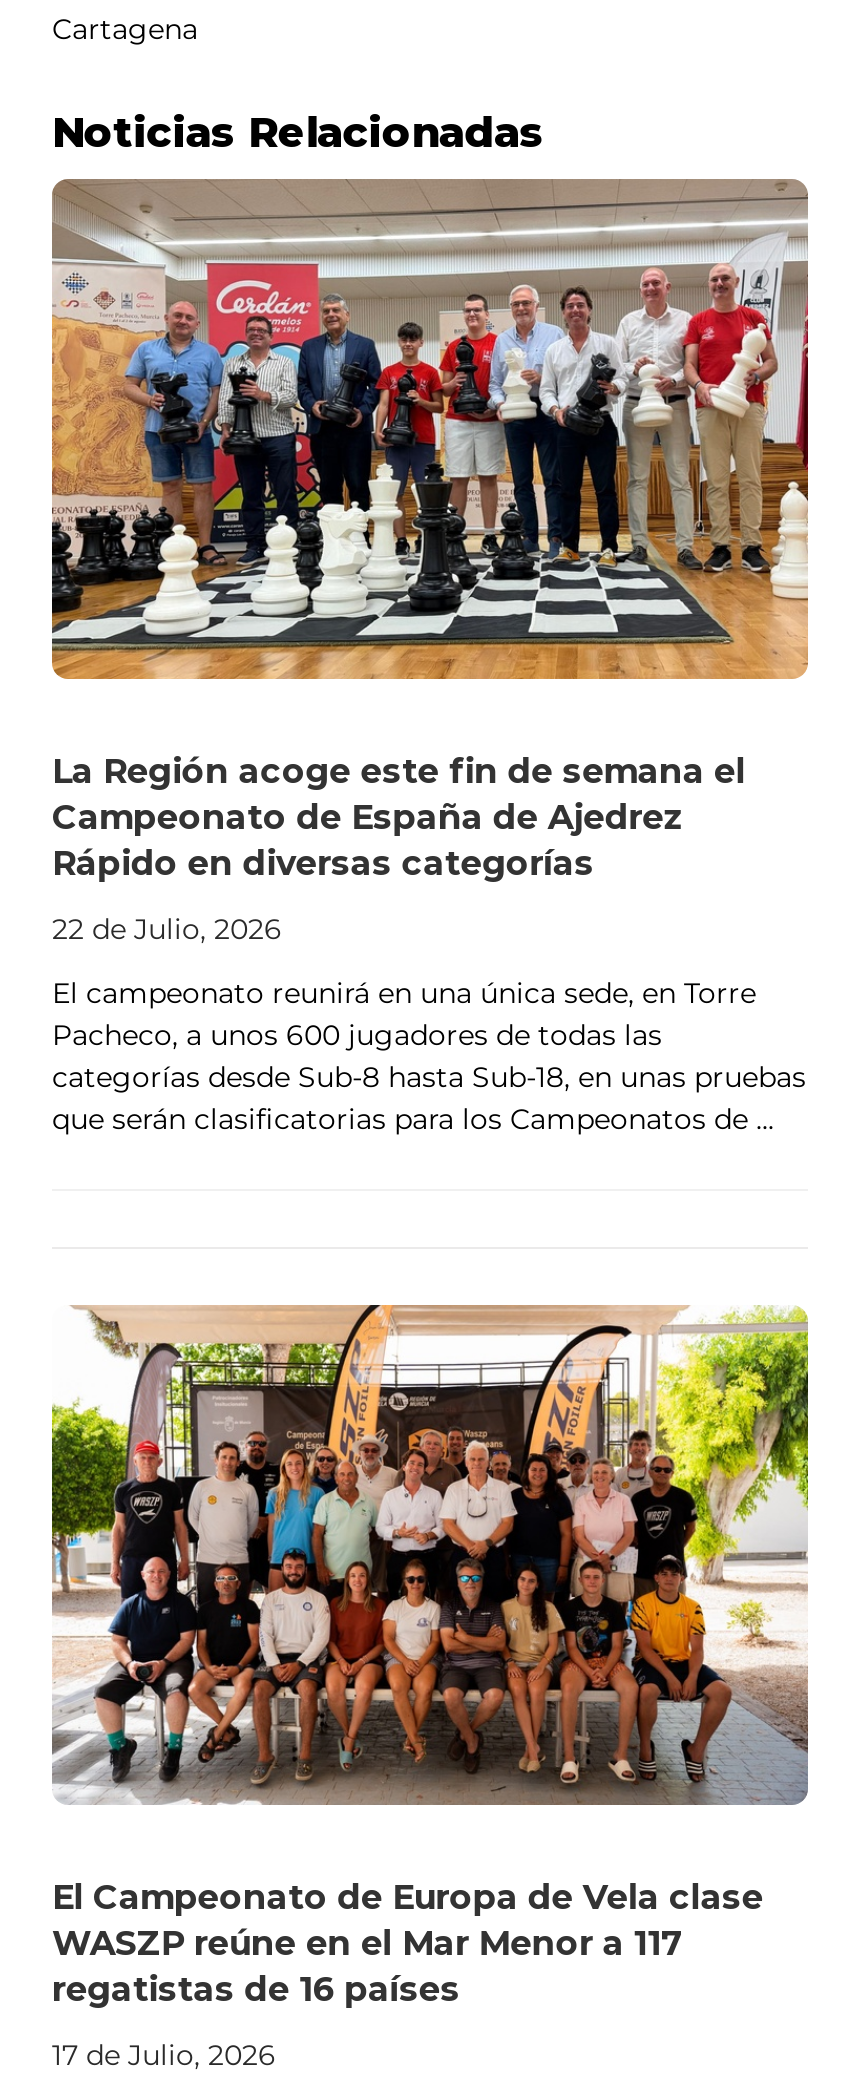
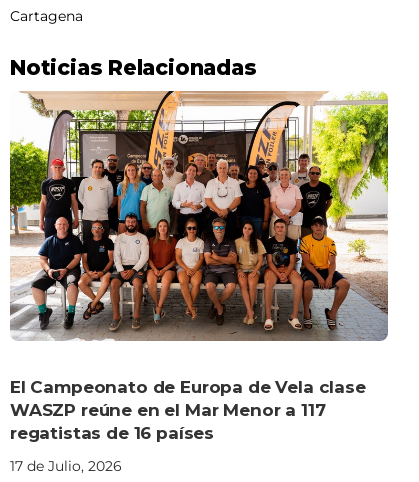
- [image]
- La Región acoge este fin de semana el
- Campeonato de España de Ajedrez
- Rápido en diversas categorías
- 22 de Julio, 2026
- El campeonato reunirá en una única sede, en Torre
- Pacheco, a unos 600 jugadores de todas las
- categorías desde Sub-8 hasta Sub-18, en unas pruebas
- que serán clasificatorias para los Campeonatos de ...
